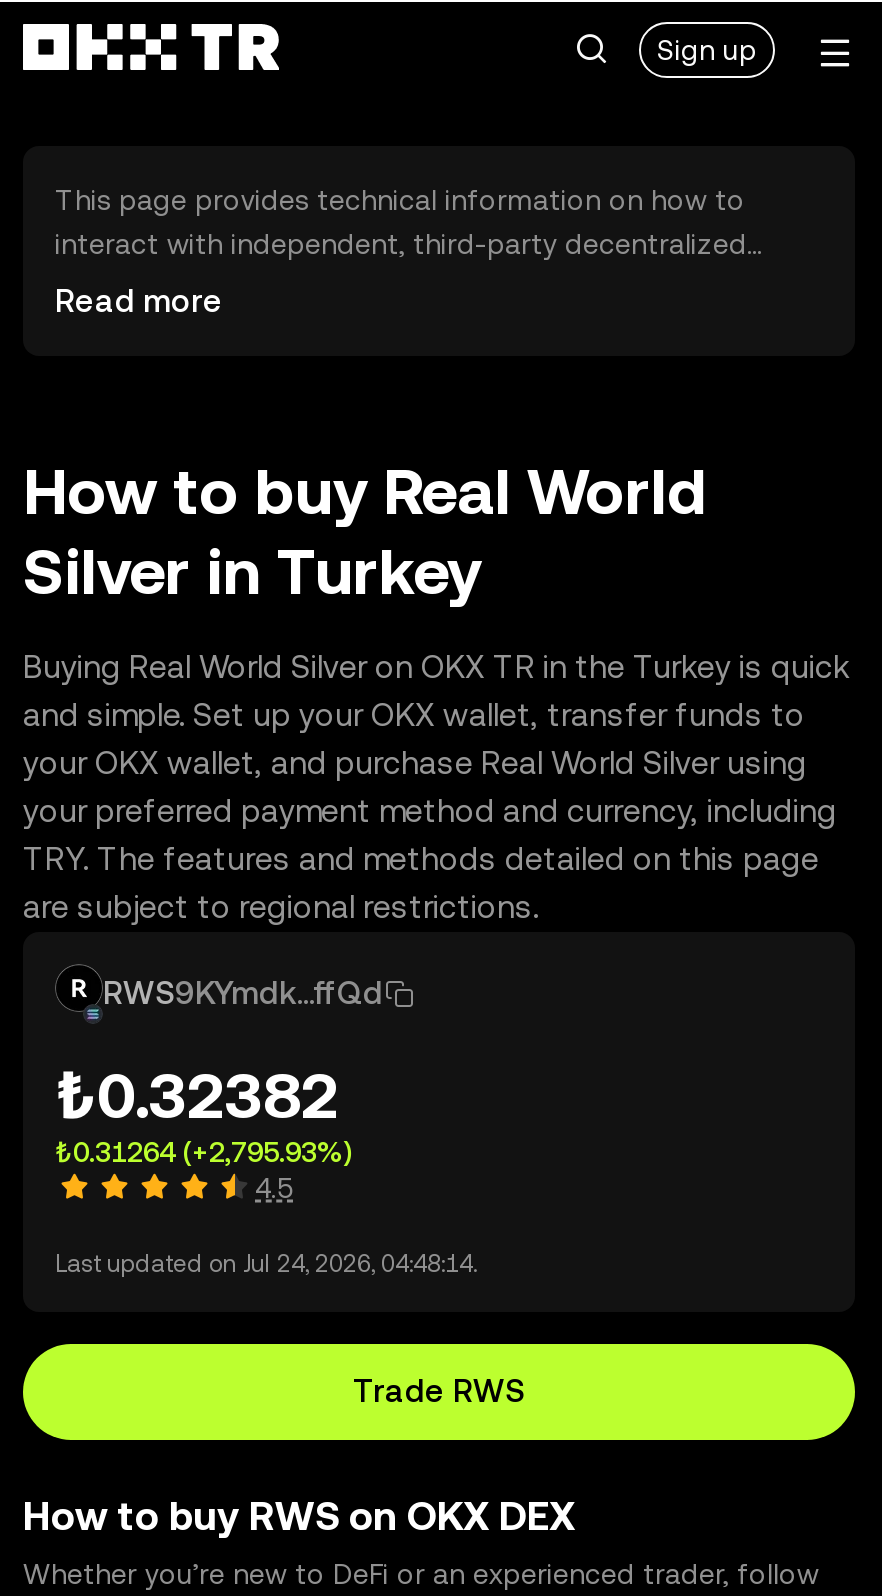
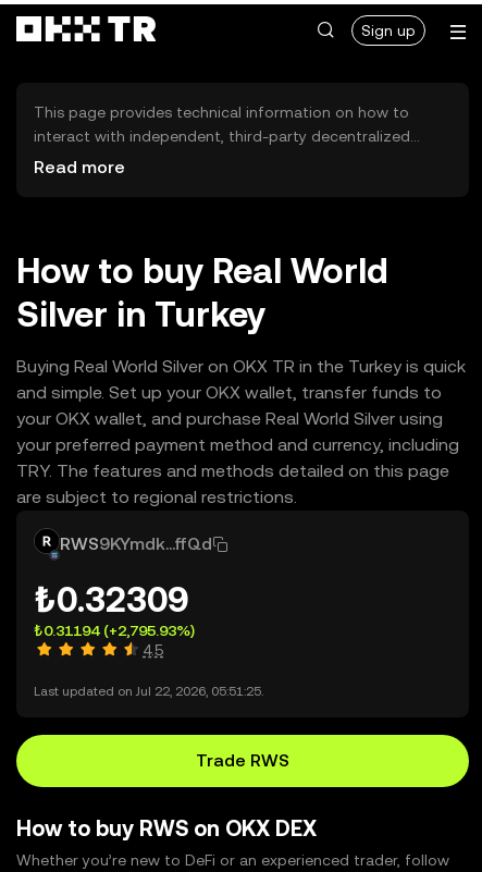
- ₺0.32382
+ ₺0.32309

- ₺0.31264 (+2,795.93%)
+ ₺0.31194 (+2,795.93%)

- Last updated on Jul 24, 2026, 04:48:14.
+ Last updated on Jul 22, 2026, 05:51:25.
